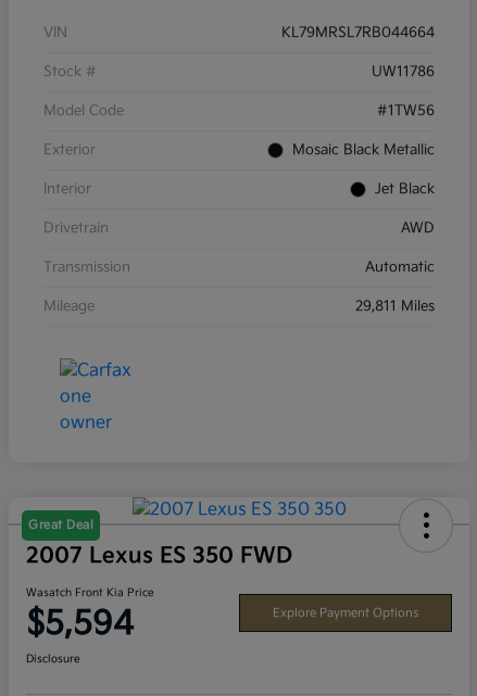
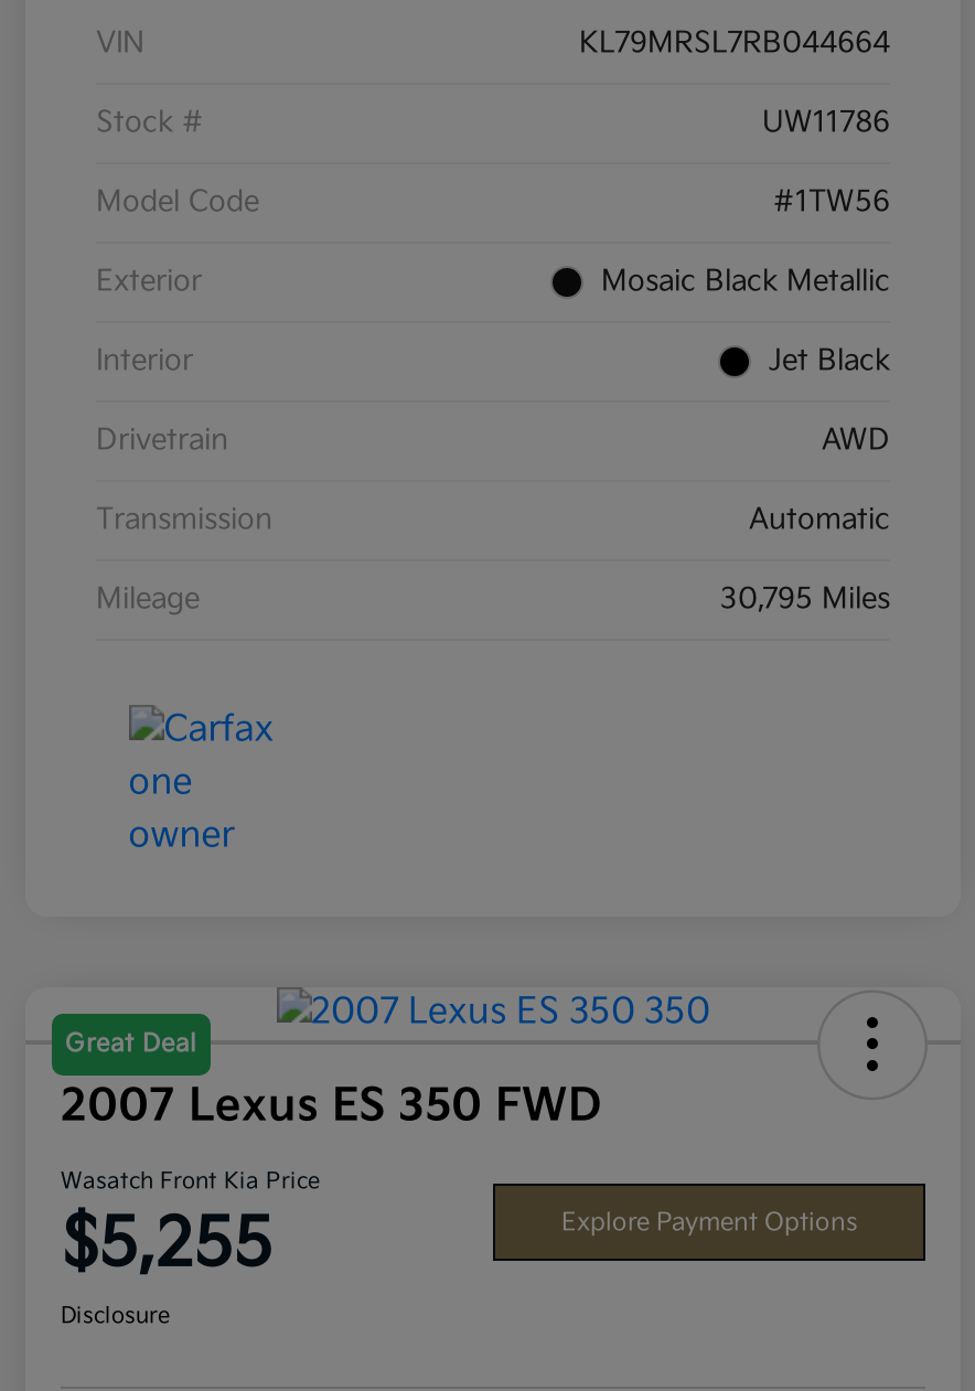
- 29,811 Miles
+ 30,795 Miles

- $5,594
+ $5,255
